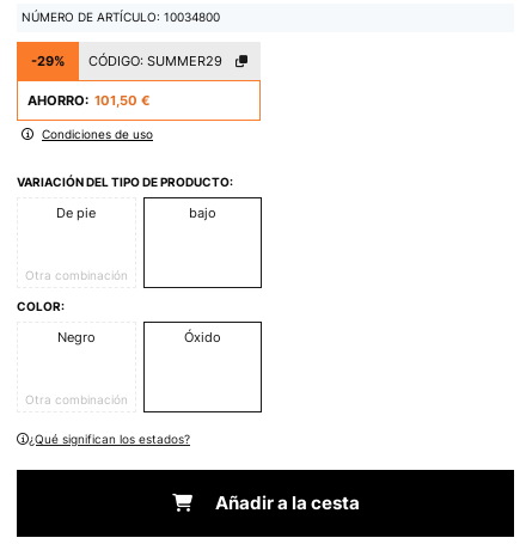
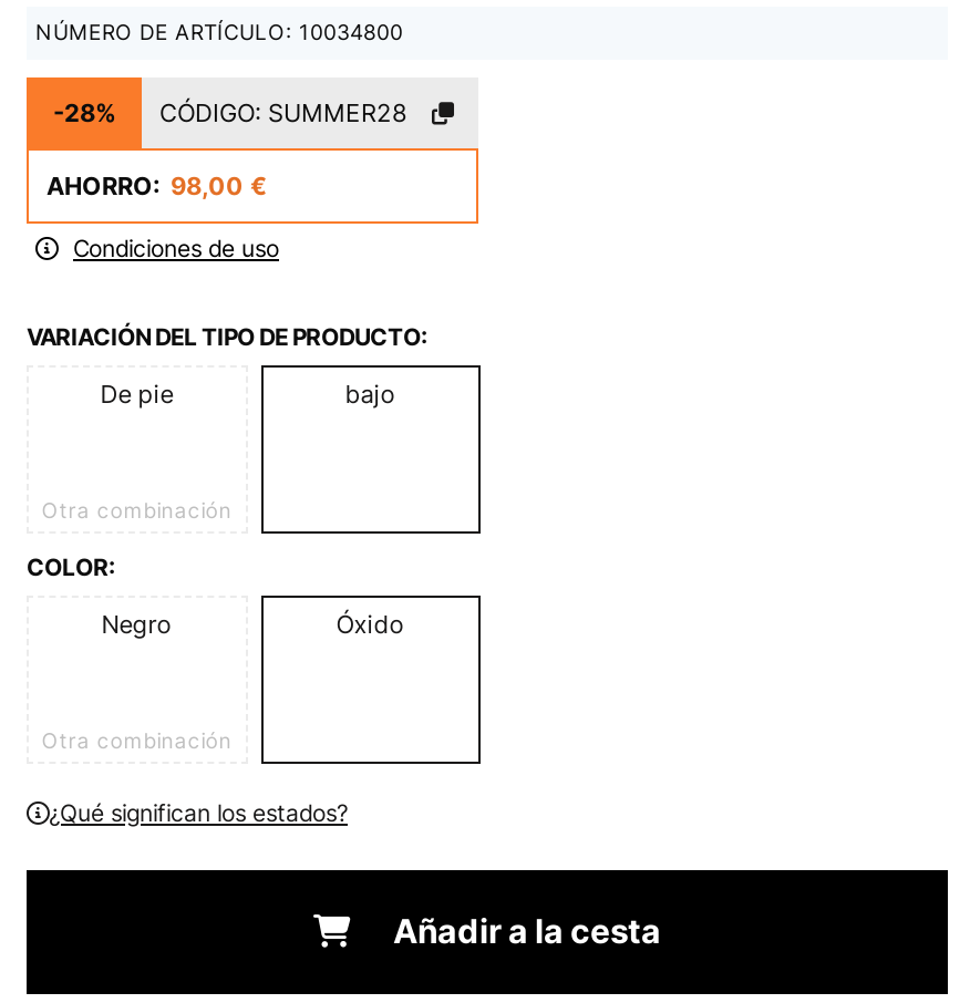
- -29%
+ -28%

- CÓDIGO: SUMMER29
+ CÓDIGO: SUMMER28

- AHORRO: 101,50 €
+ AHORRO: 98,00 €
